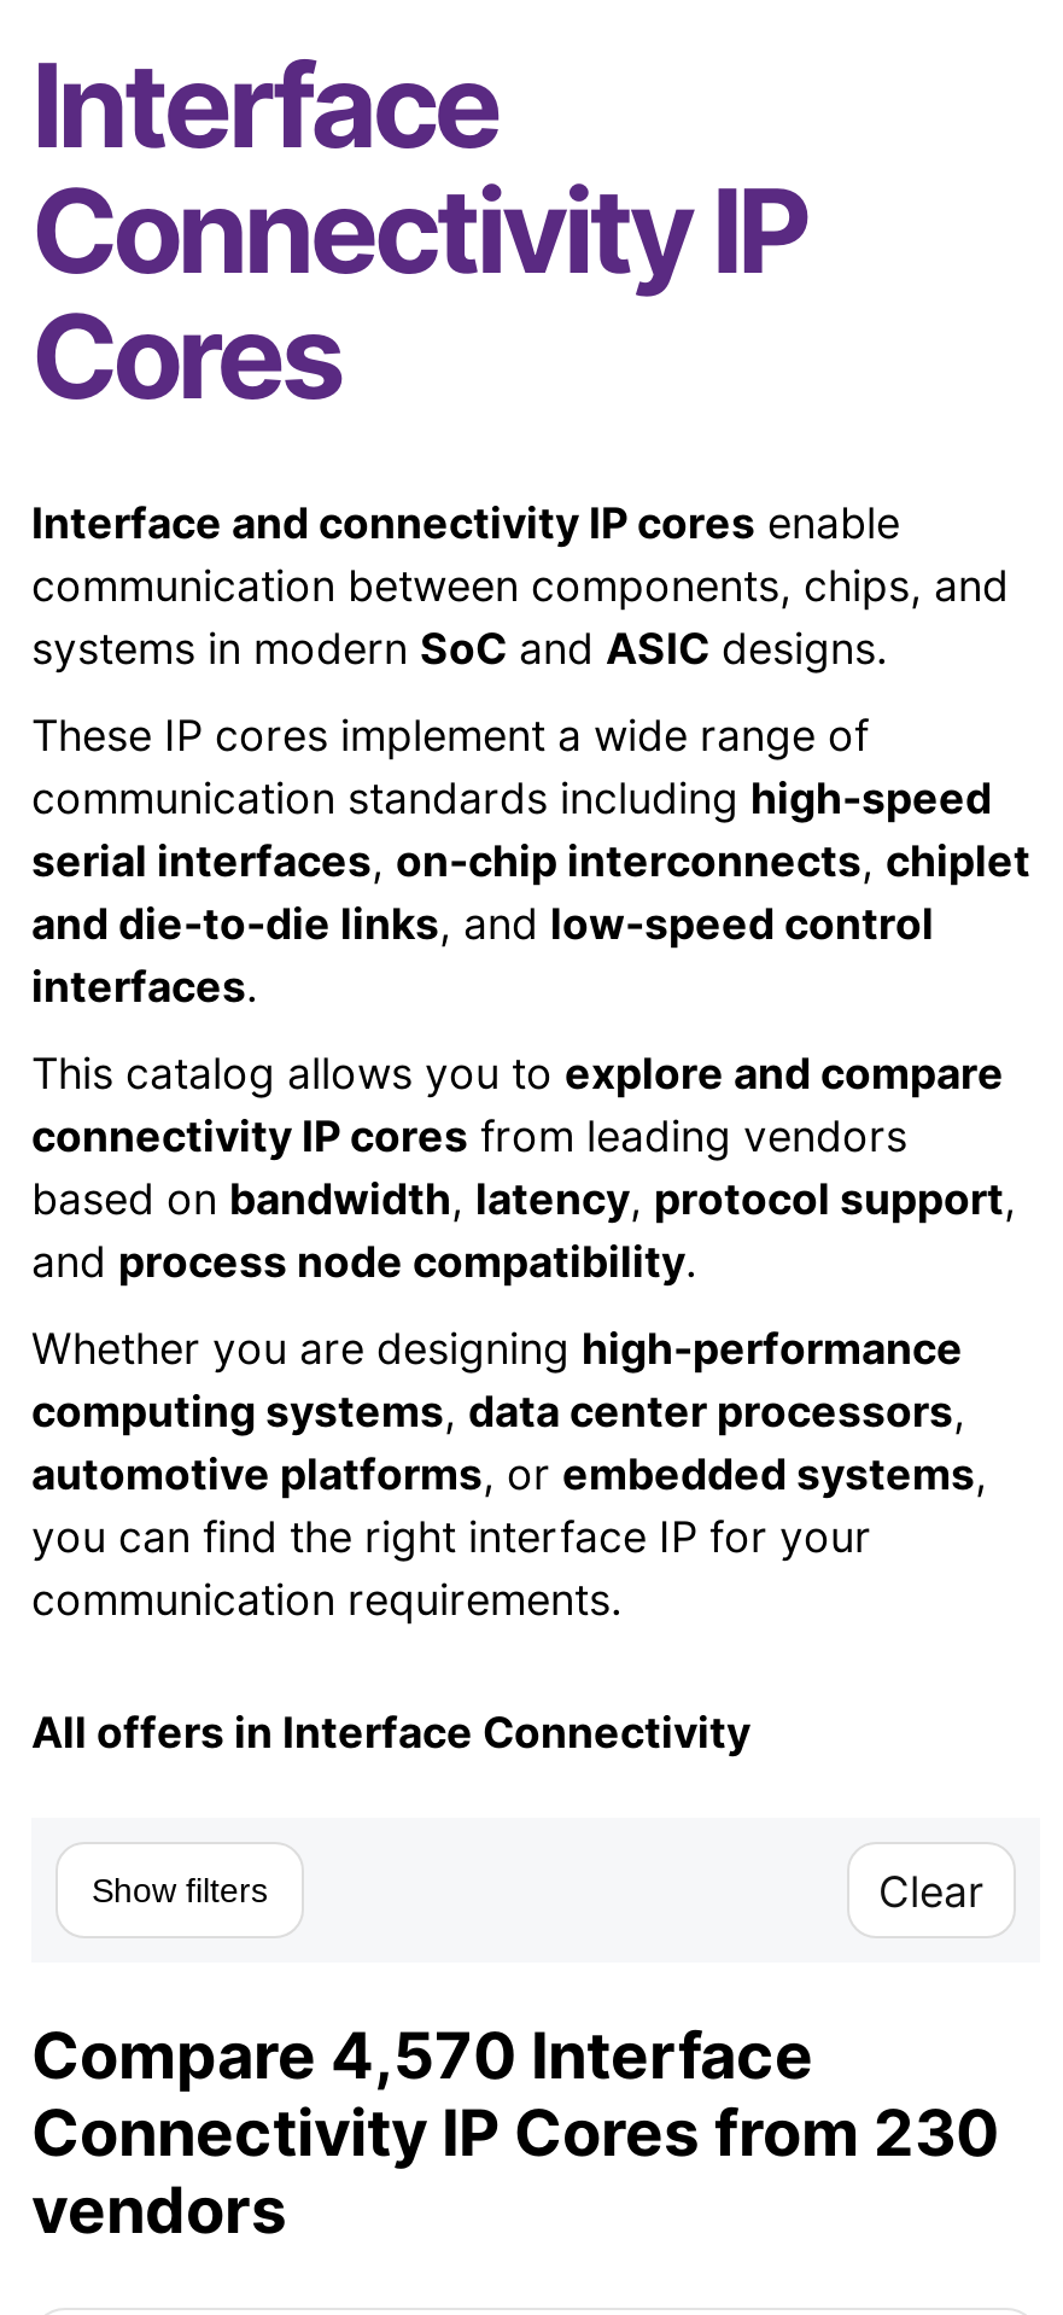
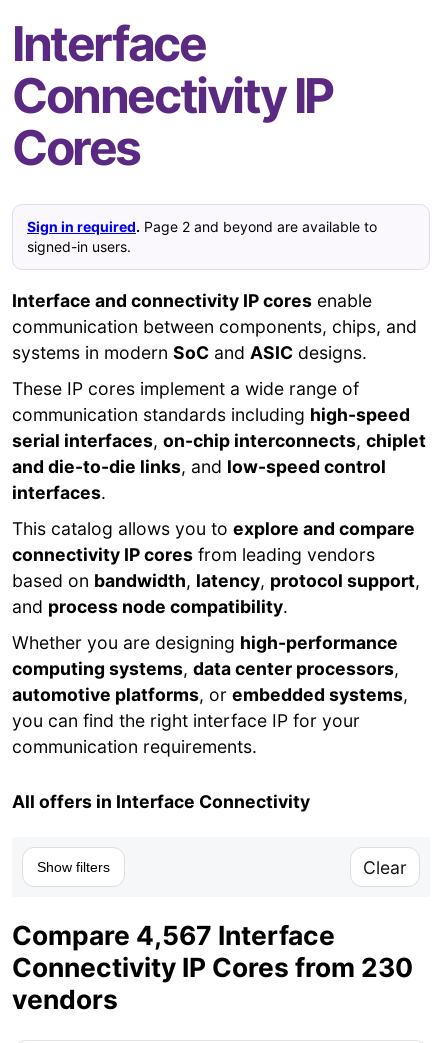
+ Sign in required. Page 2 and beyond are available to
+ signed-in users.

- Compare 4,570 Interface
+ Compare 4,567 Interface
